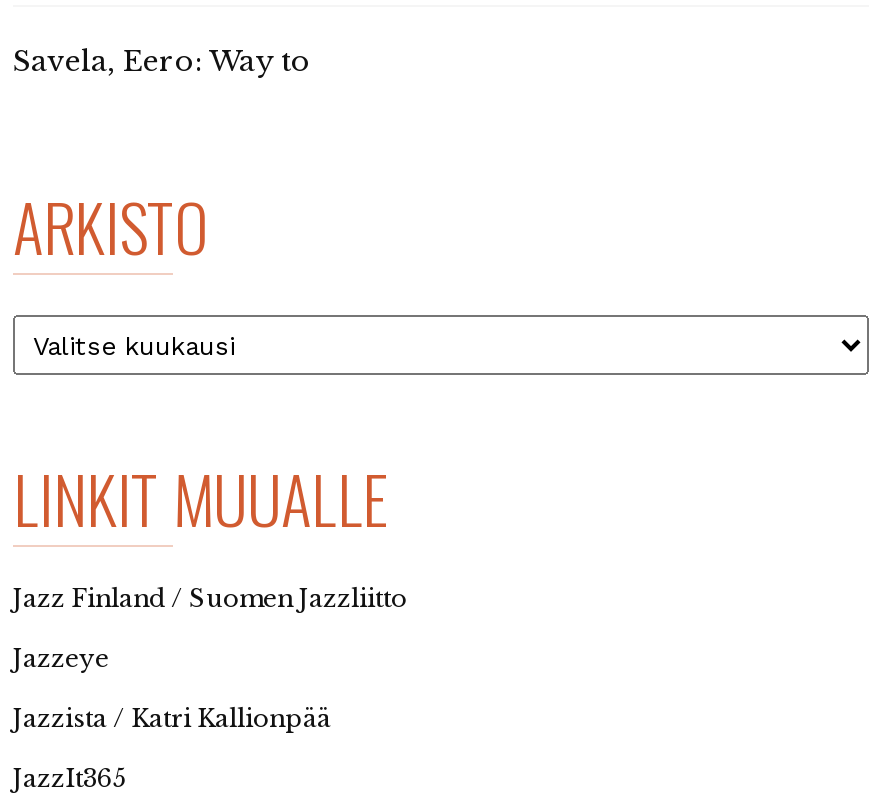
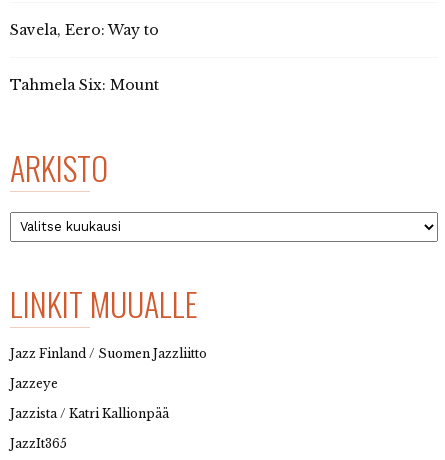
+ Tahmela Six: Mount
